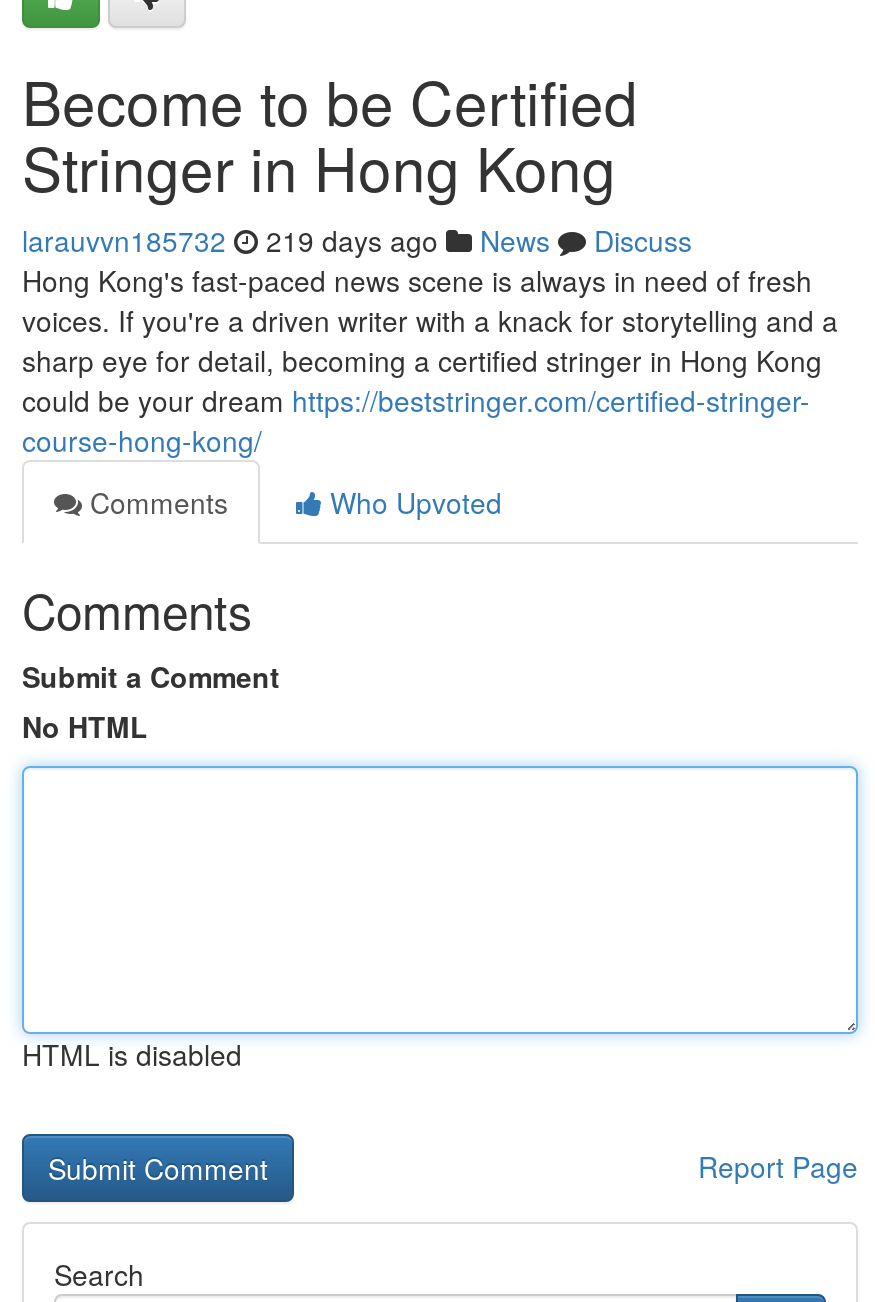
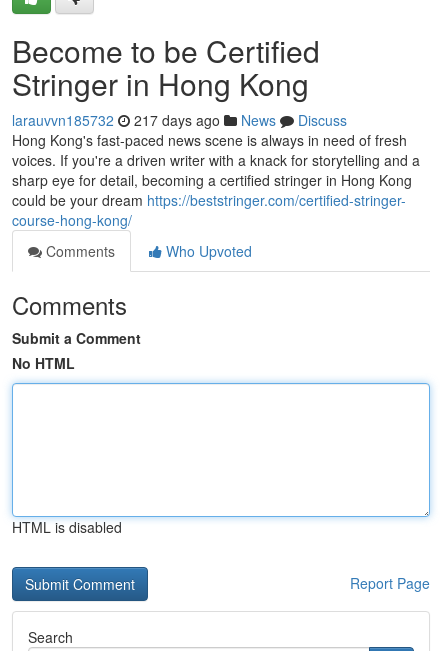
- larauvvn185732 219 days ago News Discuss
+ larauvvn185732 217 days ago News Discuss
